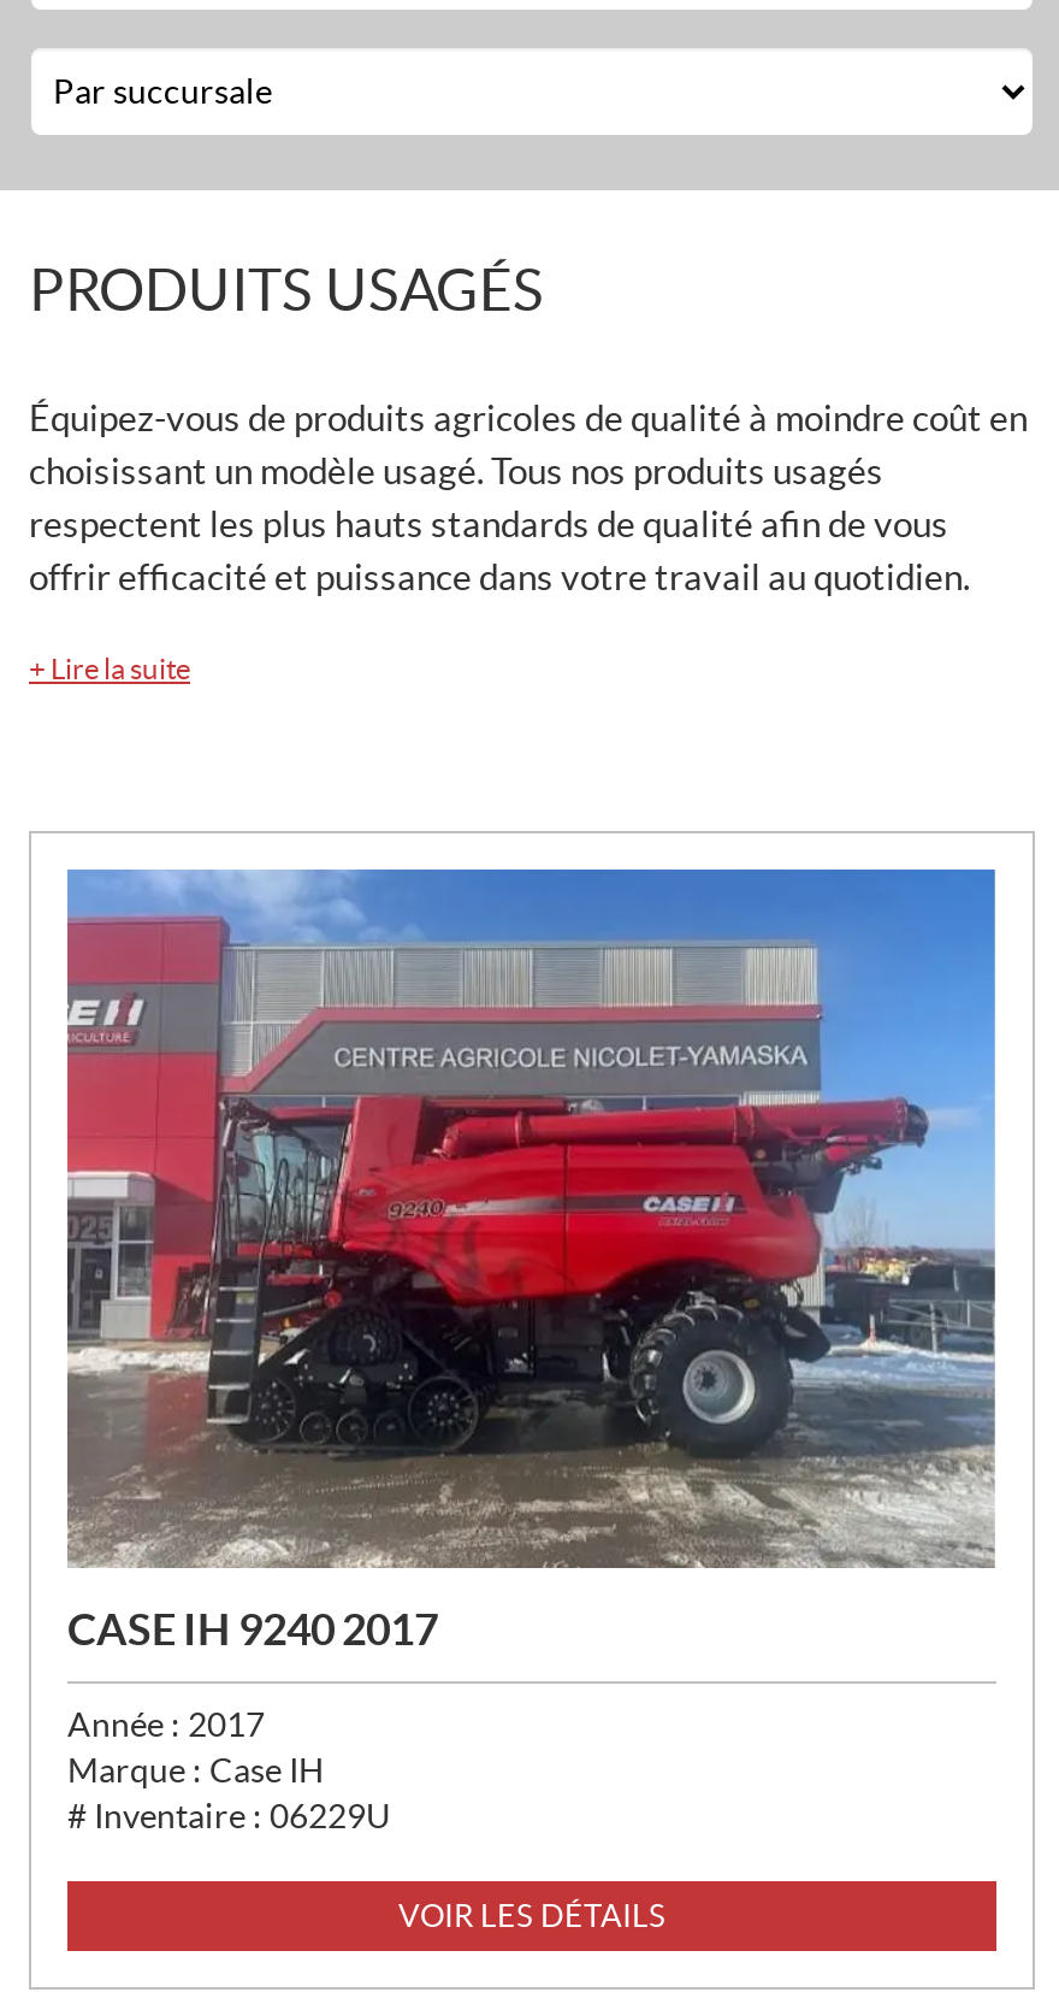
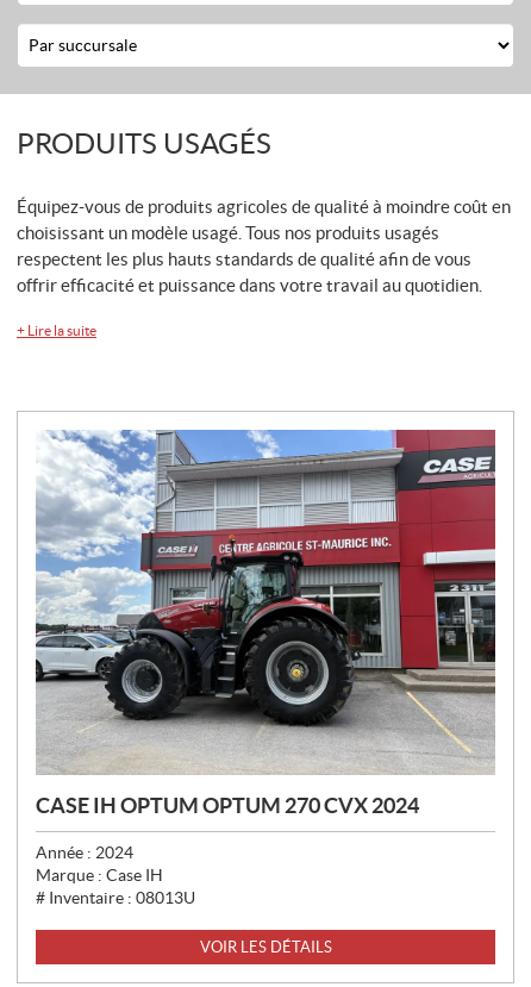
- [image]
- CASE IH 9240 2017
+ [image]
+ CASE IH OPTUM OPTUM 270 CVX 2024

- Année : 2017
+ Année : 2024

- # Inventaire : 06229U
+ # Inventaire : 08013U
